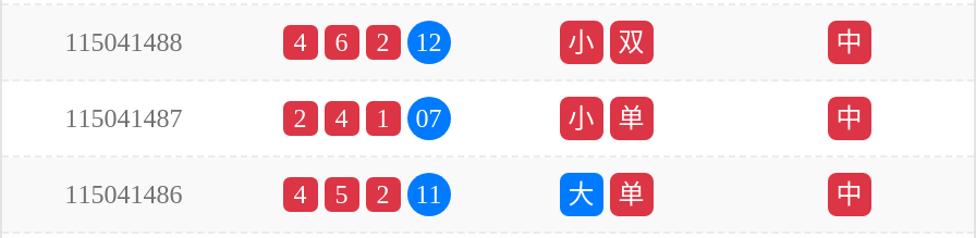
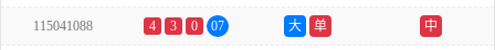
- 115041488
+ 115041088

- 6
- 2
- 12
- 小
- 双
- 中
- 115041487
- 2
- 4
- 1
+ 3
+ 0

- 小
- 单
- 中
- 115041486
- 4
- 5
- 2
- 11
